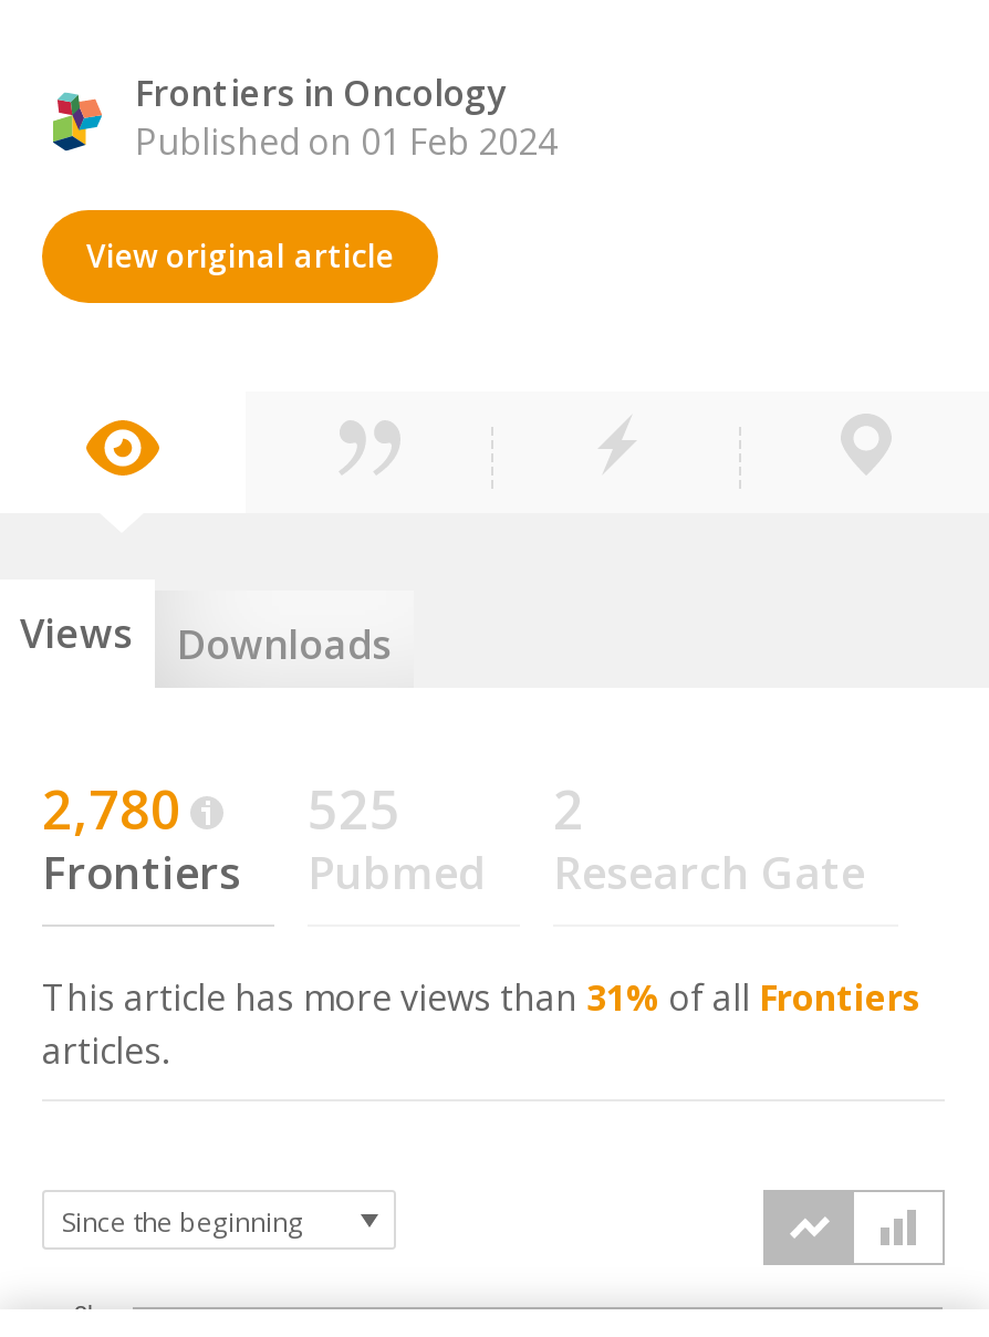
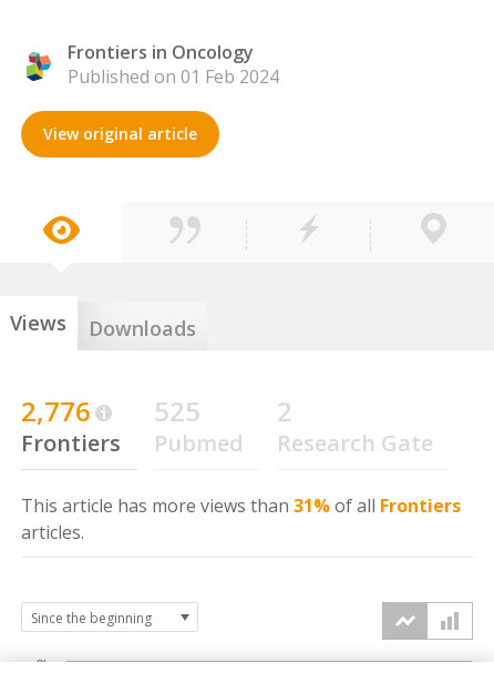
- 2,780
+ 2,776
